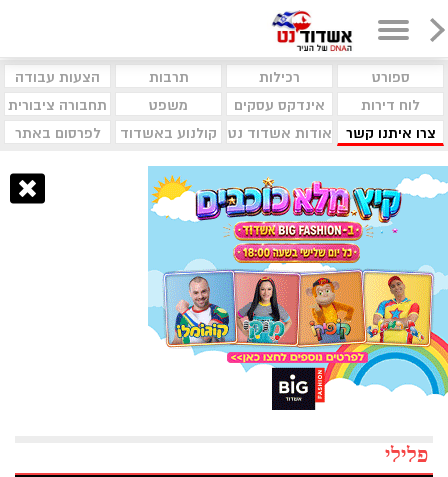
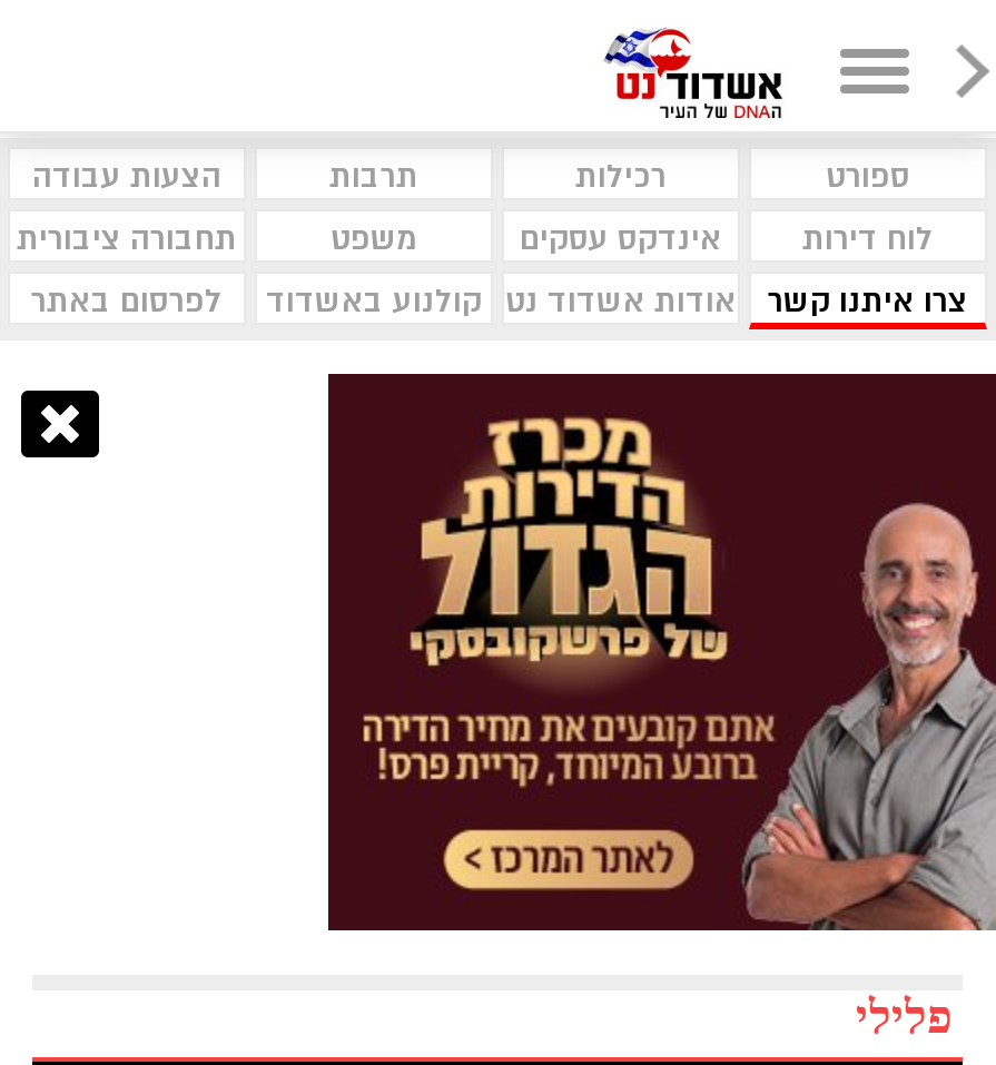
- [image]
+ [image]
